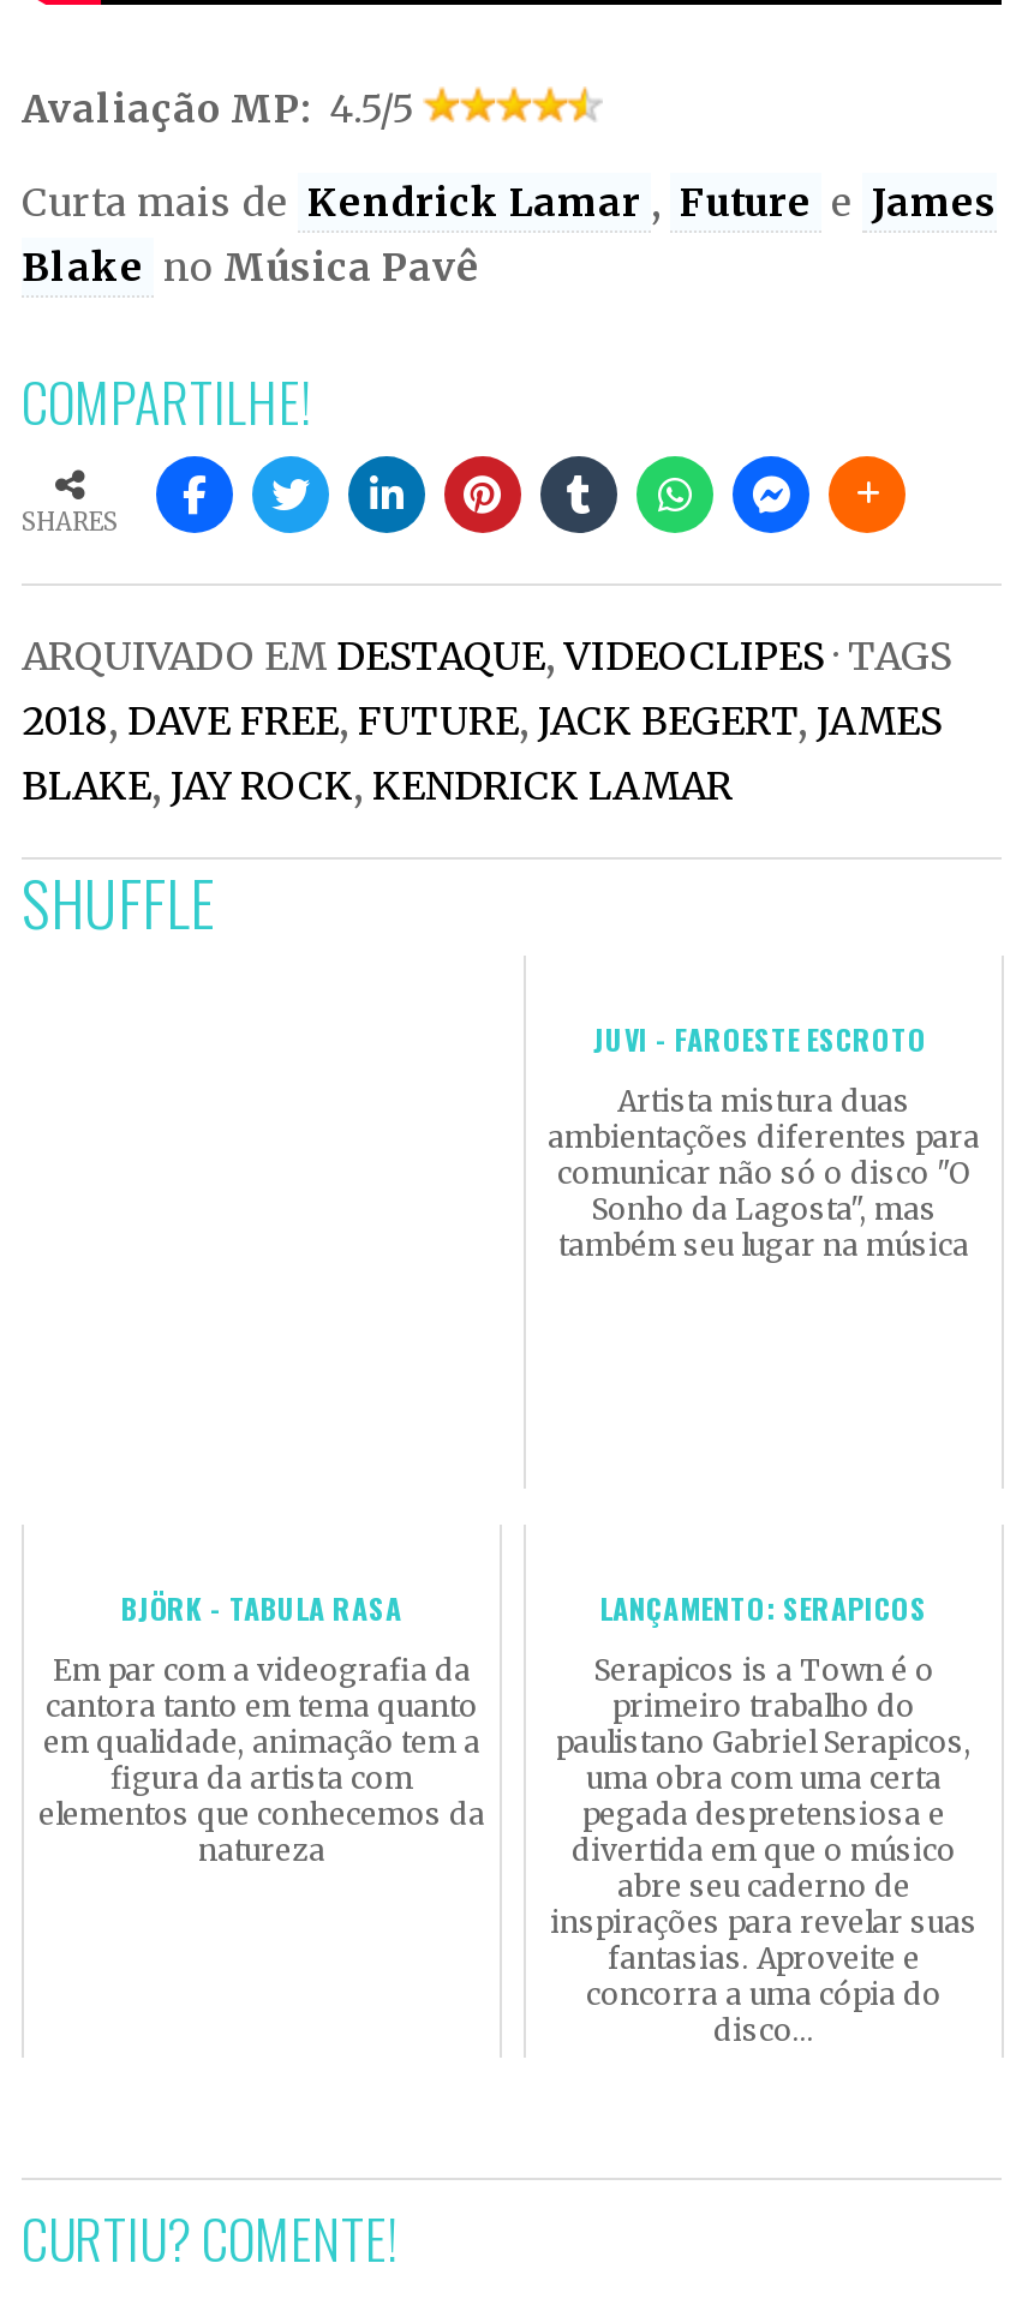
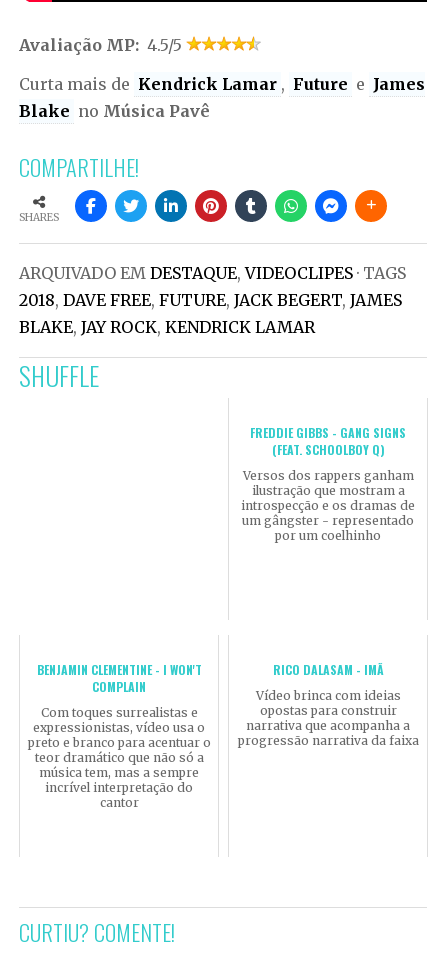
- JUVI - FAROESTE ESCROTO
+ FREDDIE GIBBS - GANG SIGNS
+ (FEAT. SCHOOLBOY Q)

- Artista mistura duas
- ambientações diferentes para
- comunicar não só o disco "O
- Sonho da Lagosta", mas
- também seu lugar na música
+ Versos dos rappers ganham
+ ilustração que mostram a
+ introspecção e os dramas de
+ um gângster - representado
+ por um coelhinho

- BJÖRK - TABULA RASA
+ BENJAMIN CLEMENTINE - I WON'T
+ COMPLAIN

- LANÇAMENTO: SERAPICOS
+ RICO DALASAM - IMÃ

- Em par com a videografia da
- cantora tanto em tema quanto
- em qualidade, animação tem a
- figura da artista com
- elementos que conhecemos da
- natureza
+ Com toques surrealistas e
+ expressionistas, vídeo usa o
+ preto e branco para acentuar o
+ teor dramático que não só a
+ música tem, mas a sempre
+ incrível interpretação do
+ cantor

- Serapicos is a Town é o
- primeiro trabalho do
- paulistano Gabriel Serapicos,
- uma obra com uma certa
- pegada despretensiosa e
- divertida em que o músico
- abre seu caderno de
- inspirações para revelar suas
- fantasias. Aproveite e
- concorra a uma cópia do
- disco...
+ Vídeo brinca com ideias
+ opostas para construir
+ narrativa que acompanha a
+ progressão narrativa da faixa
